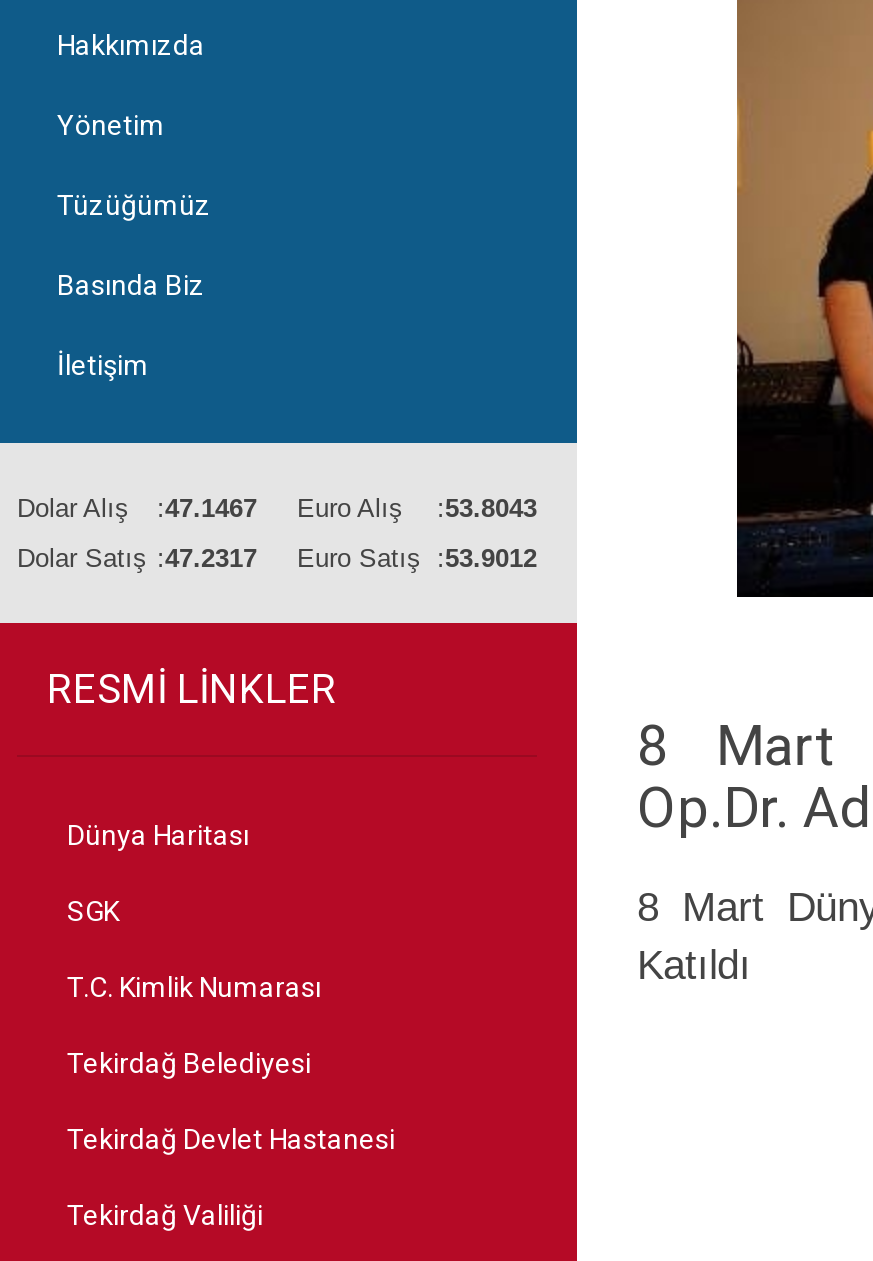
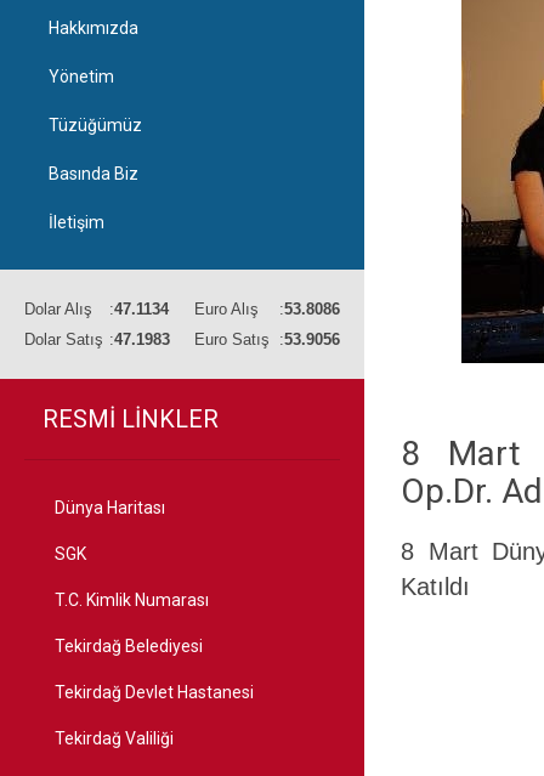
- :47.1467
+ :47.1134

- :53.8043
+ :53.8086

- Dolar Satış : 47.2317
+ Dolar Satış : 47.1983

- Euro Satış : 53.9012
+ Euro Satış : 53.9056
